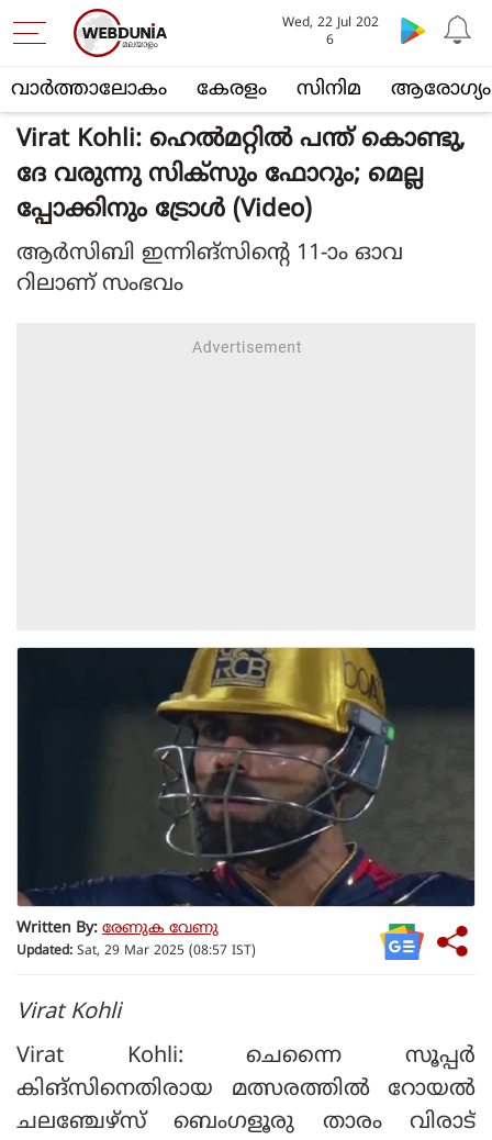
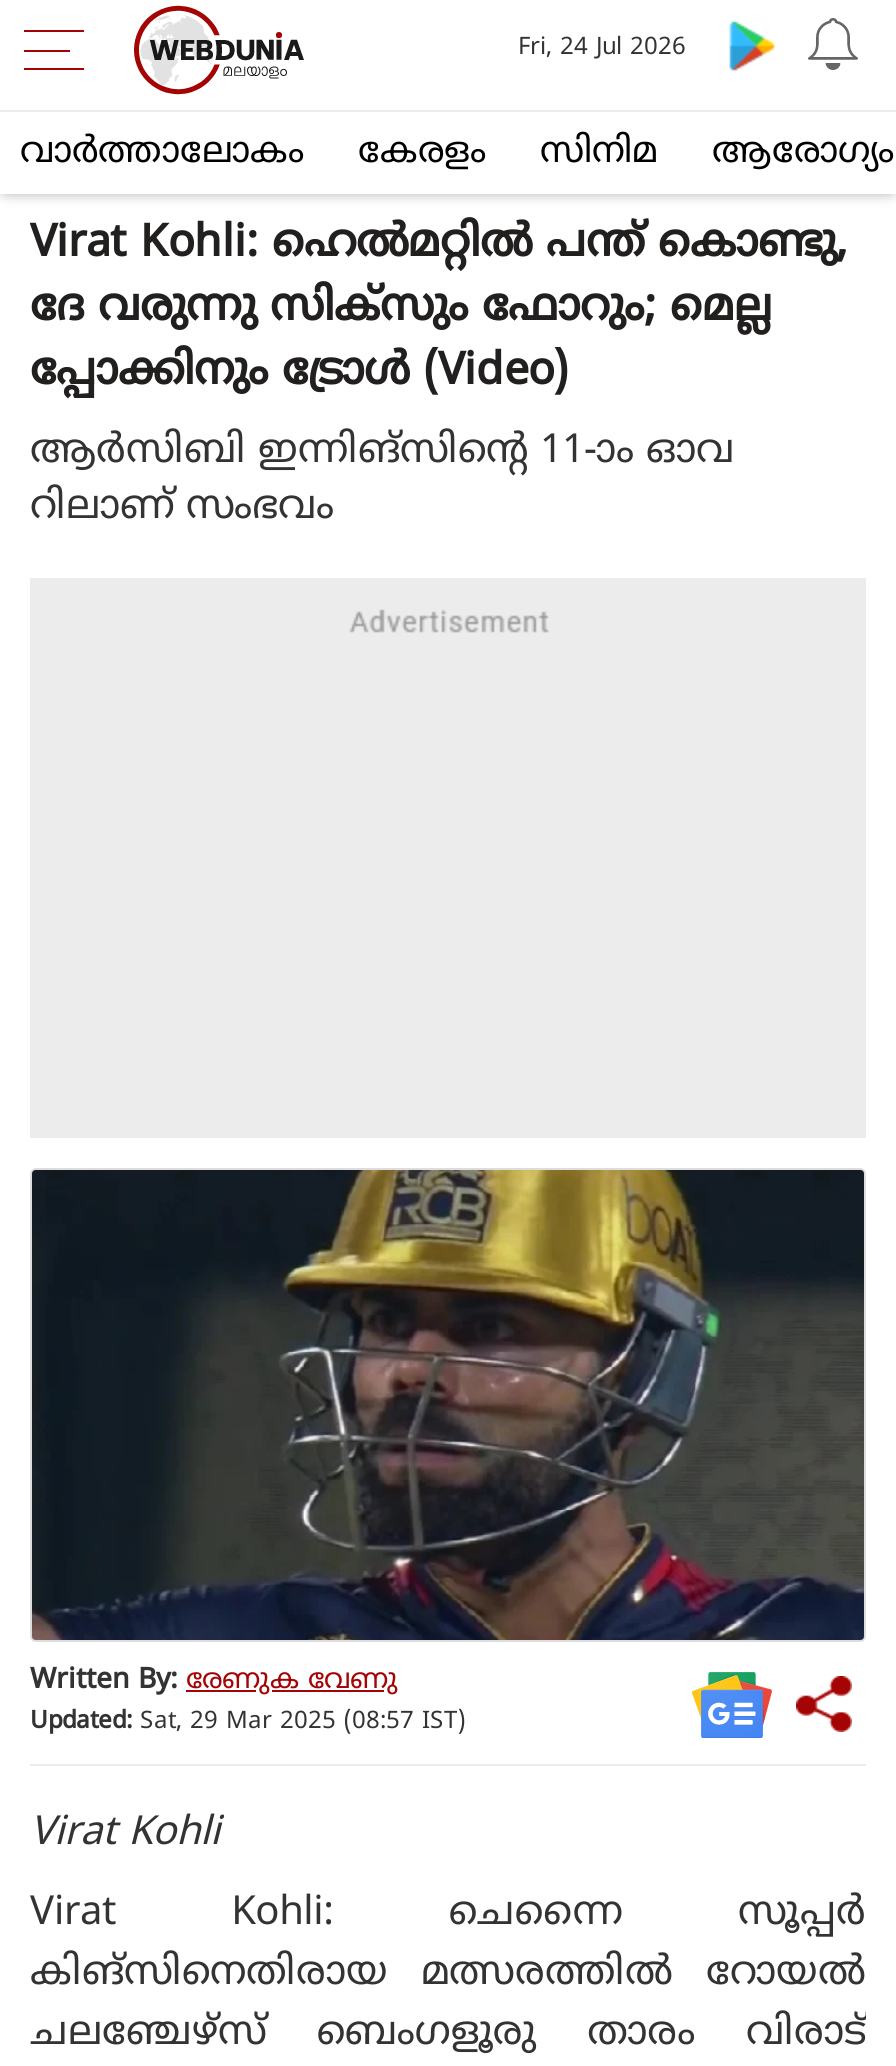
- Wed, 22 Jul 202
- 6
+ Fri, 24 Jul 2026
